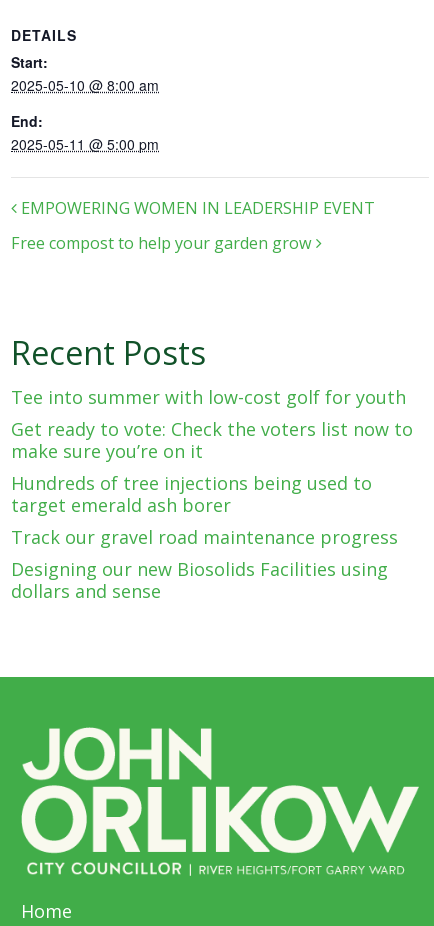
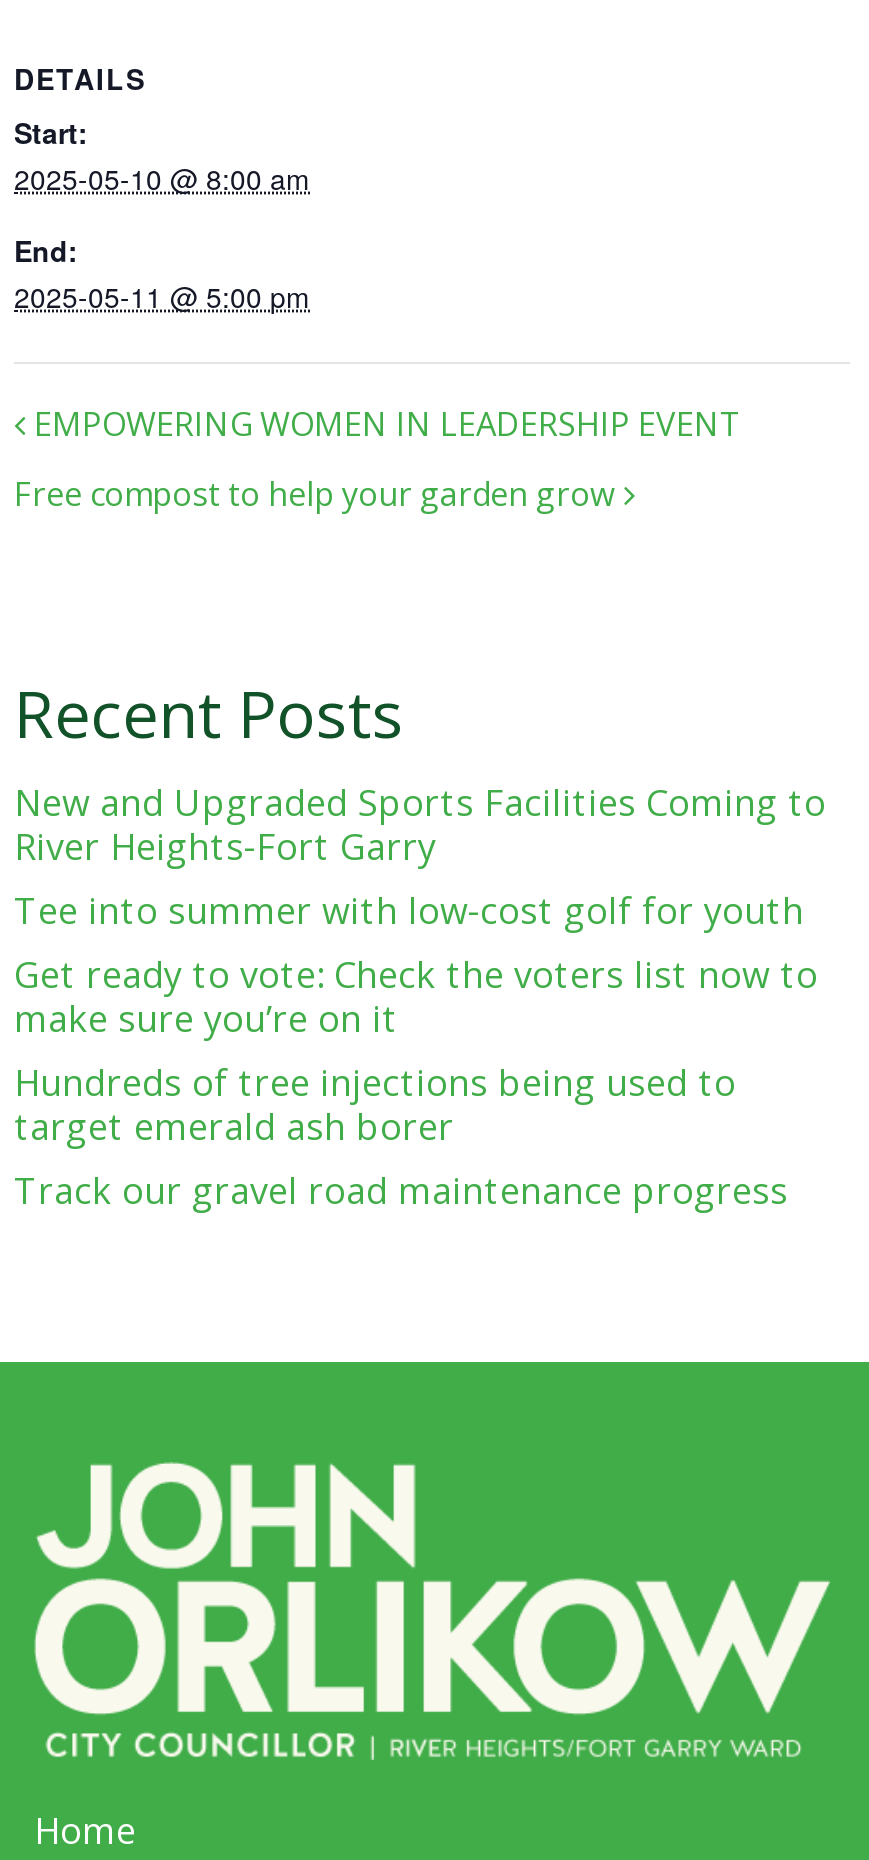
+ New and Upgraded Sports Facilities Coming to
+ River Heights-Fort Garry

moved down: Tee into summer with low-cost golf for youth | Get ready to vote: Check the voters list now to | make sure you’re on it | Hundreds of tree injections being used to | target emerald ash borer | Track our gravel road maintenance progress

- Designing our new Biosolids Facilities using
- dollars and sense
